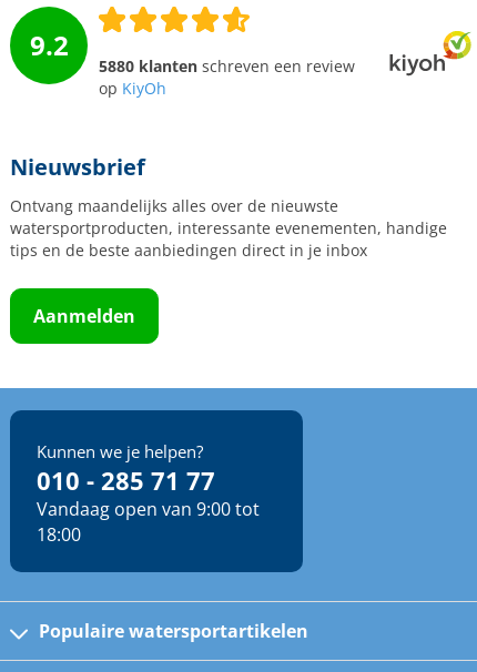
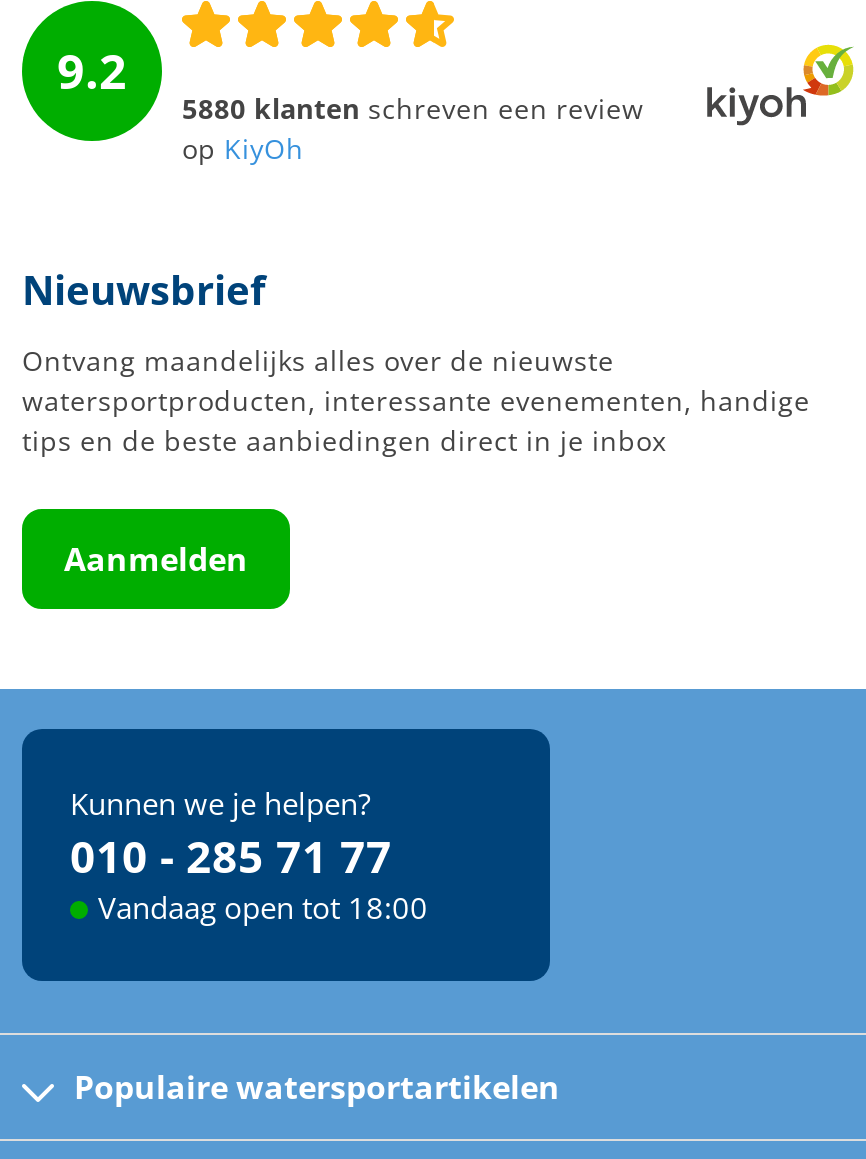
- Vandaag open van 9:00 tot
- 18:00
+ Vandaag open tot 18:00
